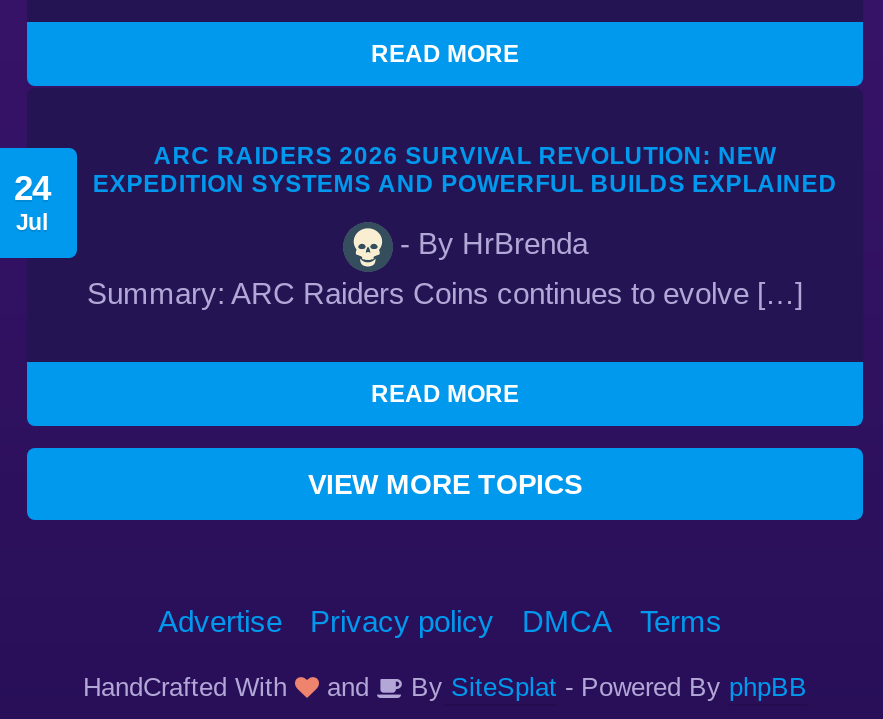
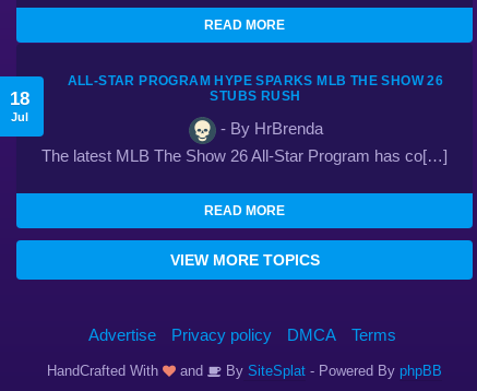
- ARC RAIDERS 2026 SURVIVAL REVOLUTION: NEW
- EXPEDITION SYSTEMS AND POWERFUL BUILDS EXPLAINED
+ ALL-STAR PROGRAM HYPE SPARKS MLB THE SHOW 26
+ STUBS RUSH

- 24
+ 18

- Summary: ARC Raiders Coins continues to evolve […]
+ The latest MLB The Show 26 All-Star Program has co[…]
